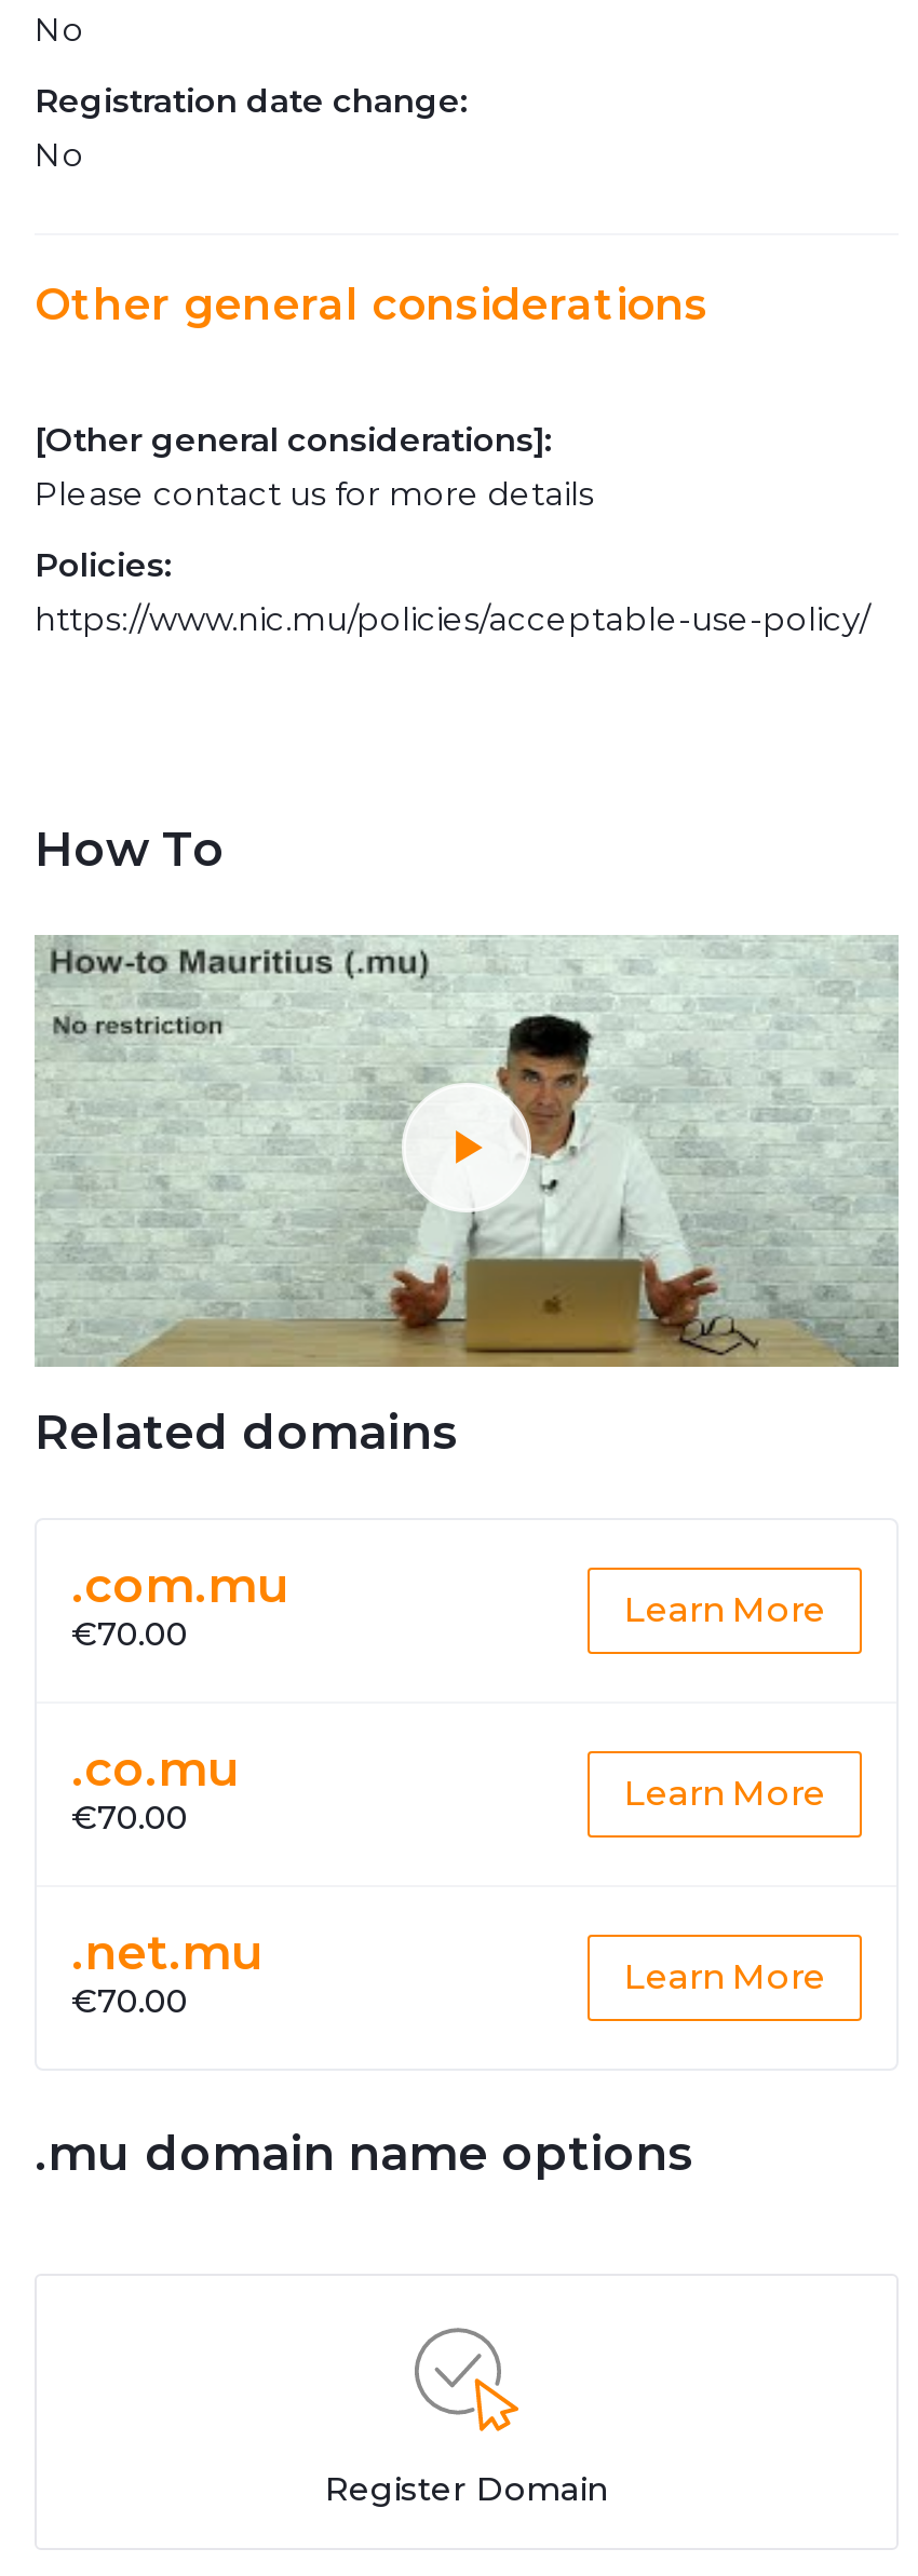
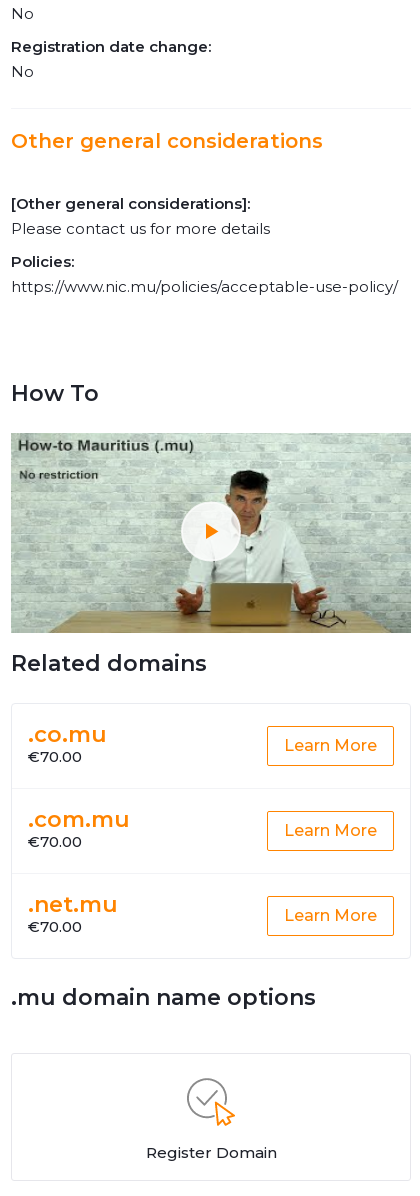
moved down: .com.mu

moved up: .co.mu
